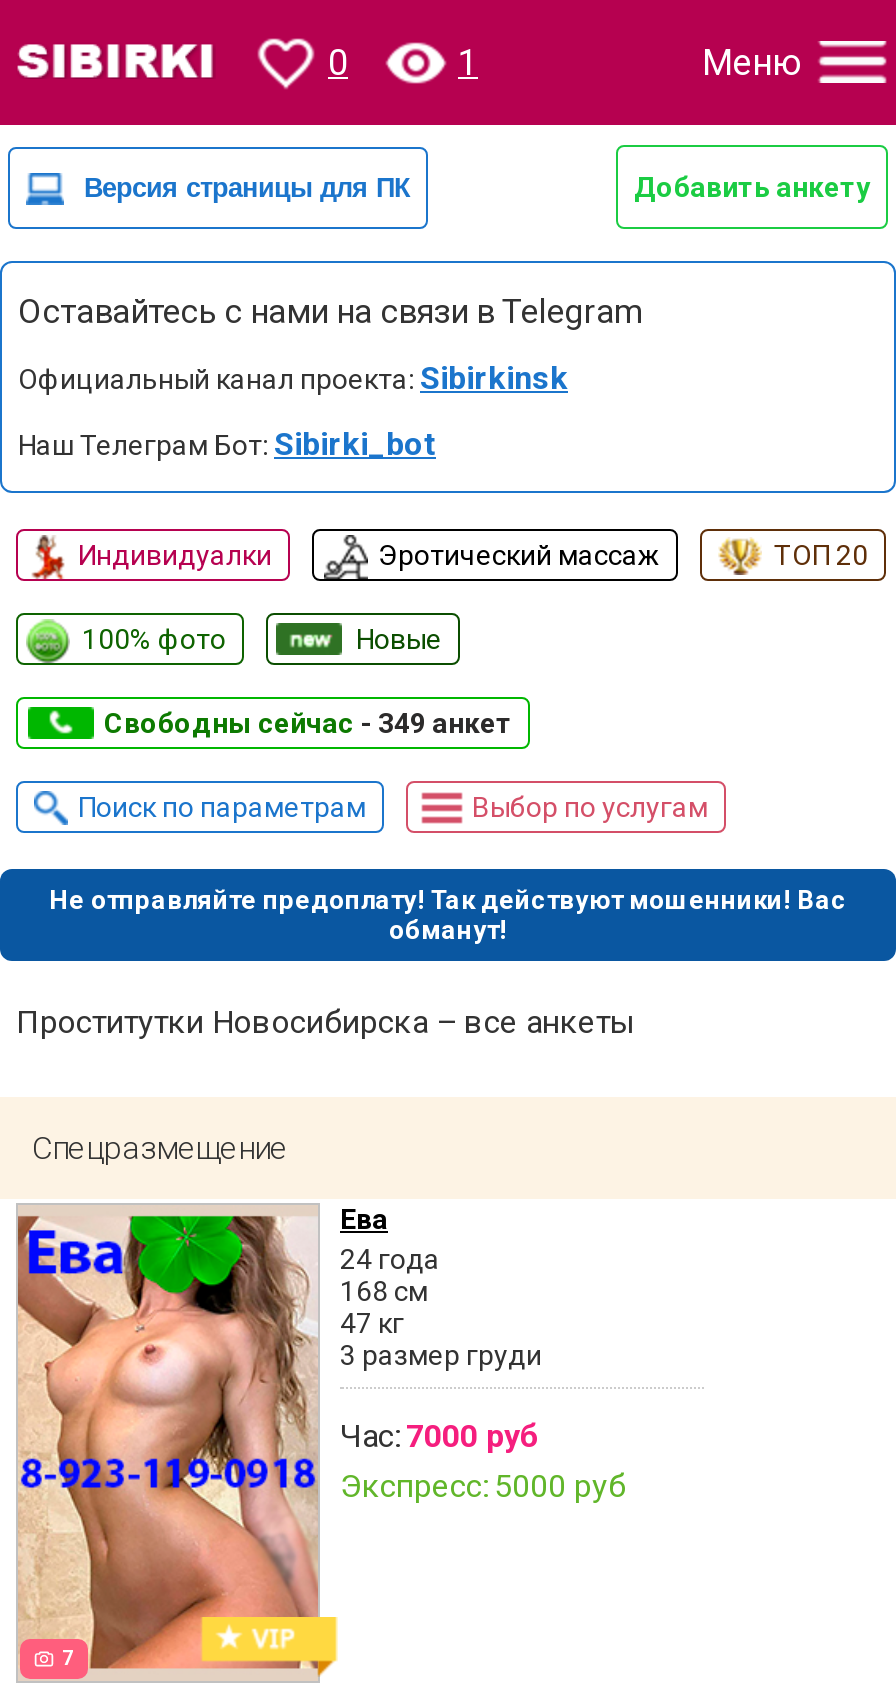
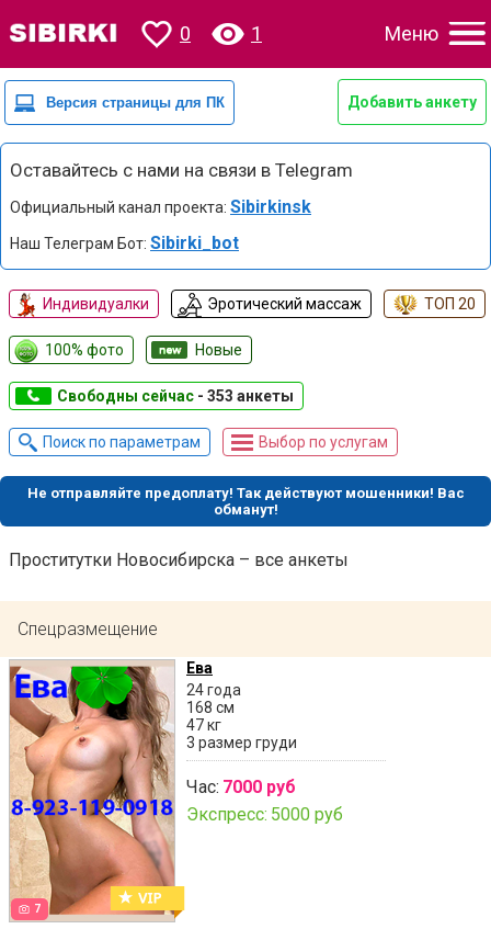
- Свободны сейчас - 349 анкет
+ Свободны сейчас - 353 анкеты
